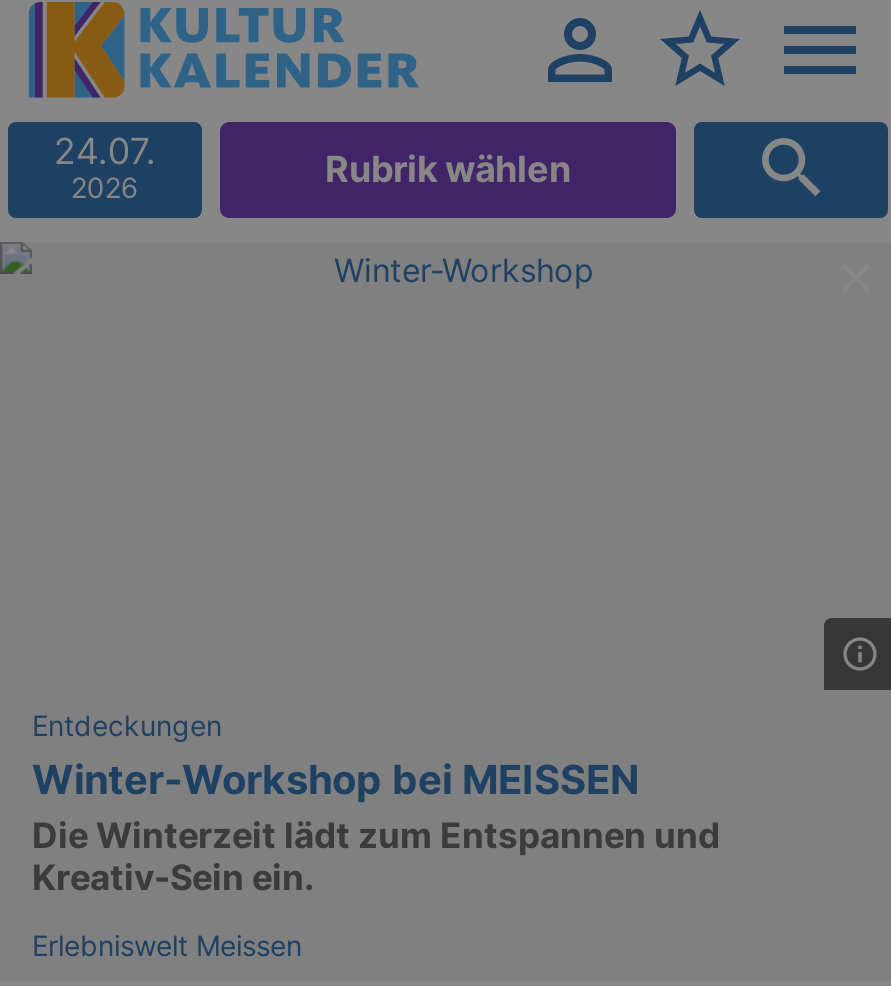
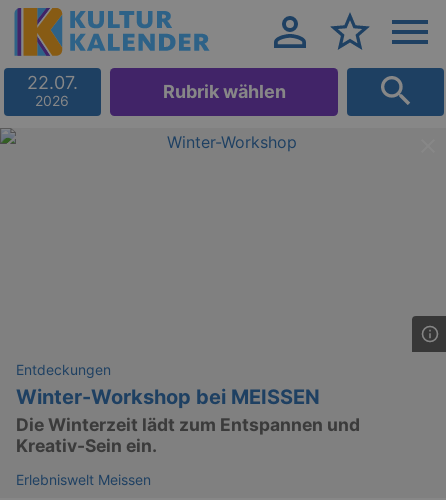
- 24.07.
+ 22.07.
